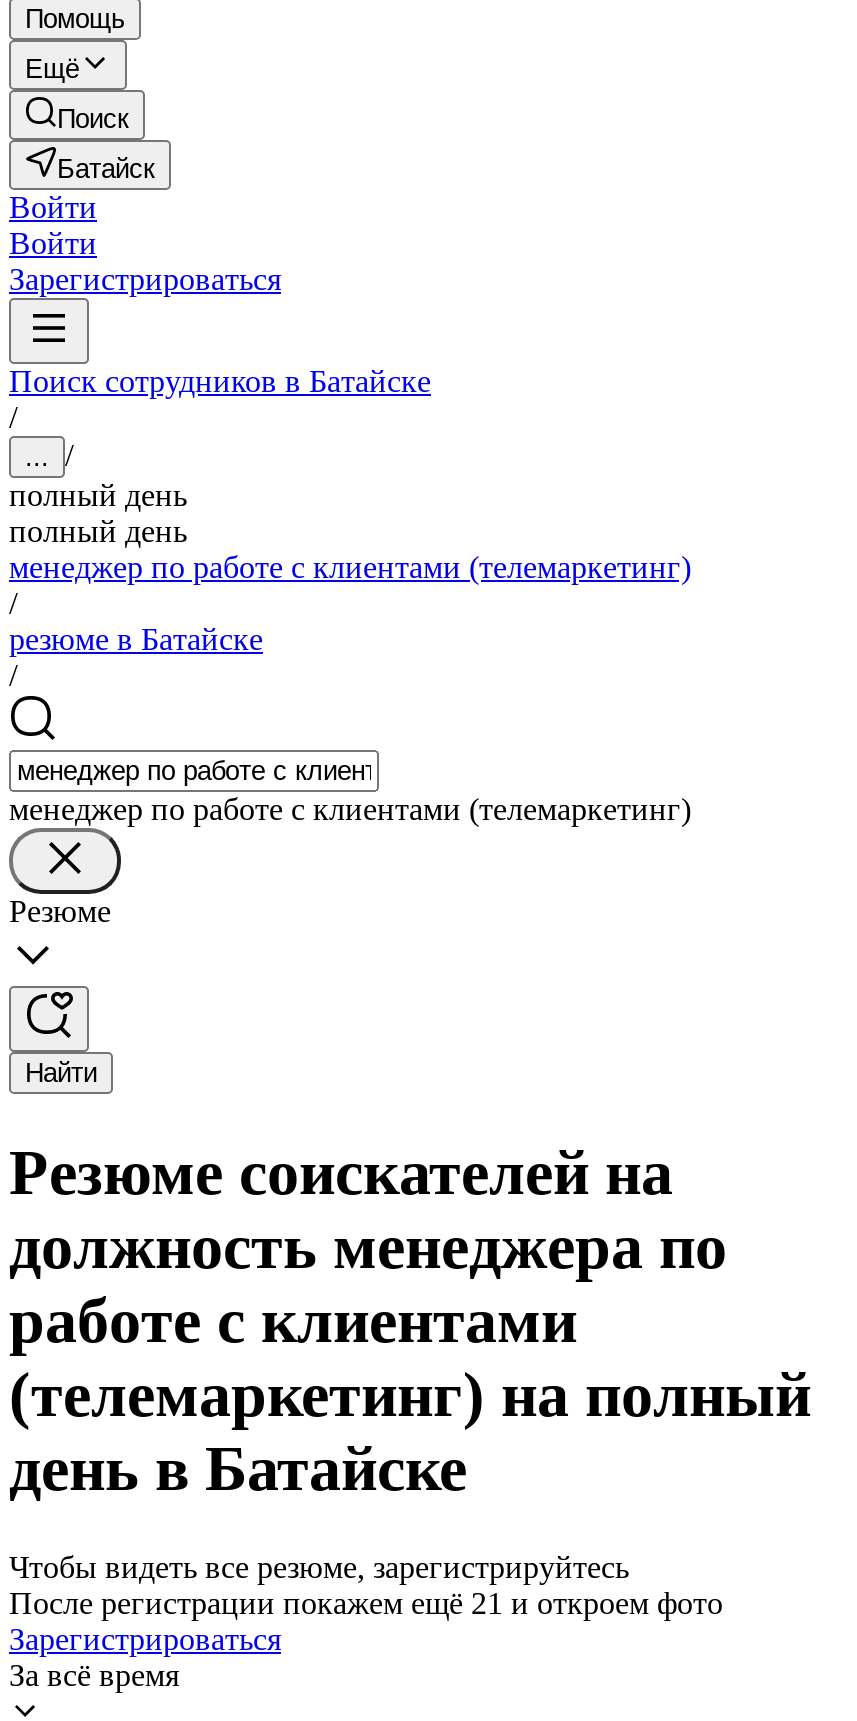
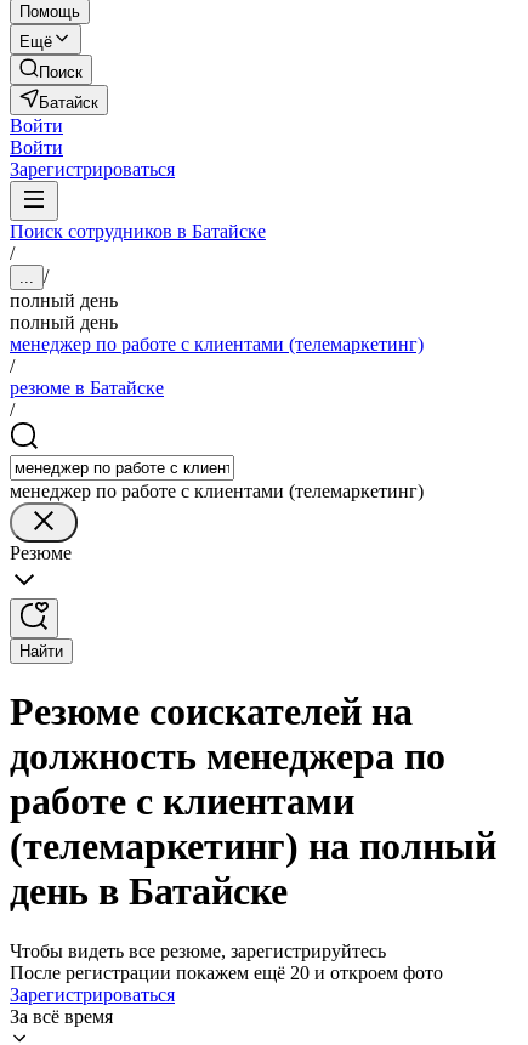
- После регистрации покажем ещё 21 и откроем фото
+ После регистрации покажем ещё 20 и откроем фото
